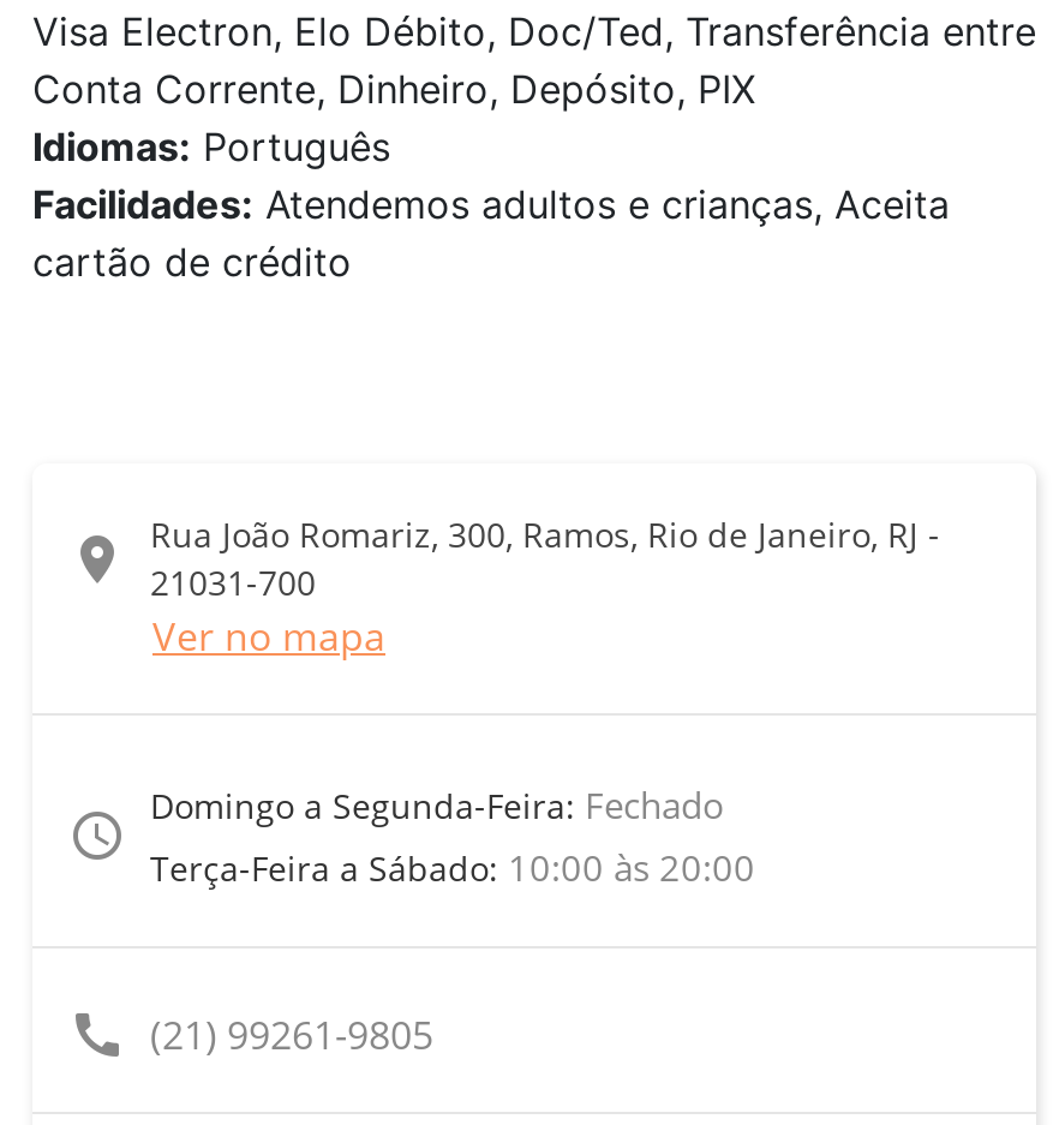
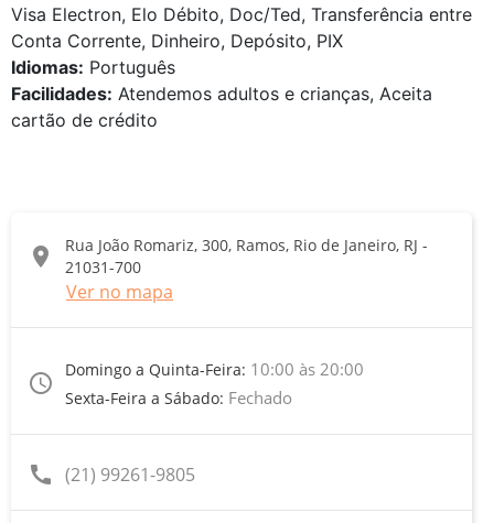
- Domingo a Segunda-Feira: Fechado
- Terça-Feira a Sábado: 10:00 às 20:00
+ Domingo a Quinta-Feira: 10:00 às 20:00
+ Sexta-Feira a Sábado: Fechado
